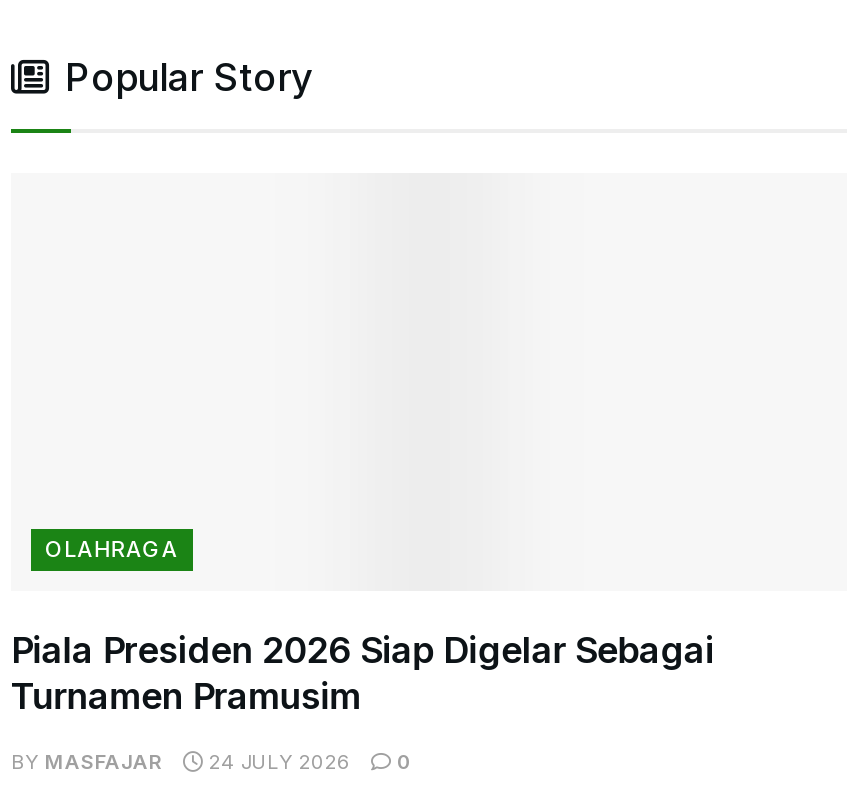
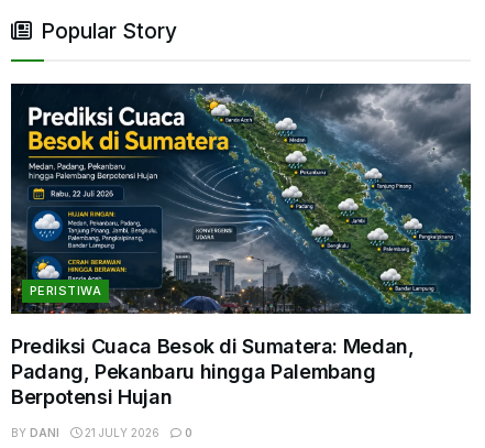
+ [image]

- OLAHRAGA
+ PERISTIWA

- Piala Presiden 2026 Siap Digelar Sebagai
- Turnamen Pramusim
+ Prediksi Cuaca Besok di Sumatera: Medan,
+ Padang, Pekanbaru hingga Palembang
+ Berpotensi Hujan

- BY MASFAJAR
- 24 JULY 2026
+ BY DANI
+ 21 JULY 2026
